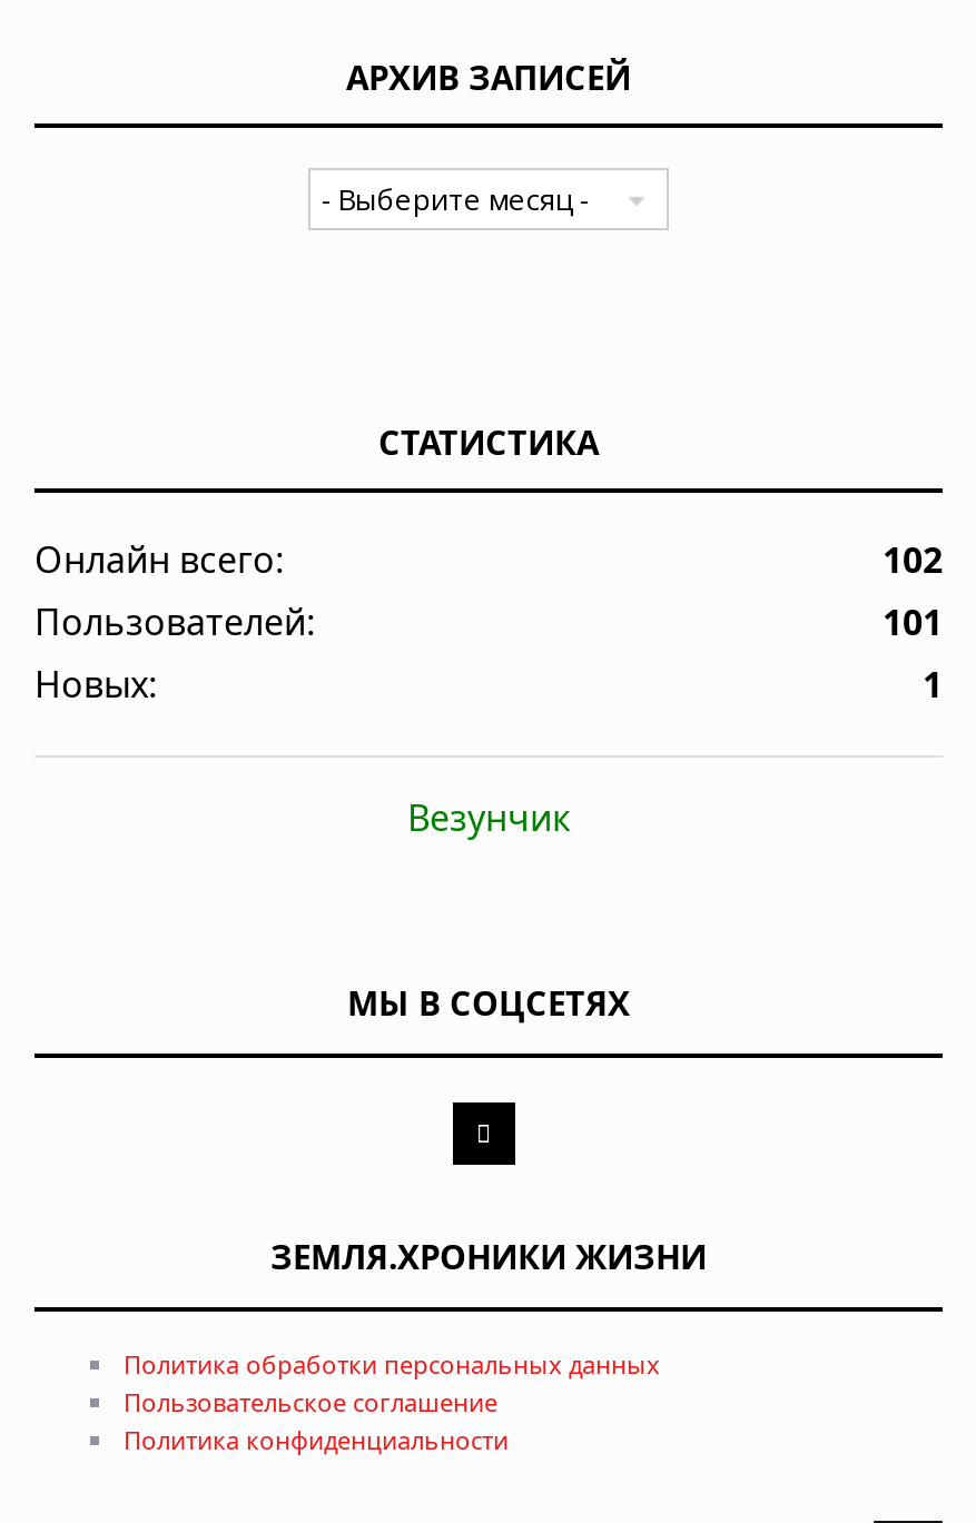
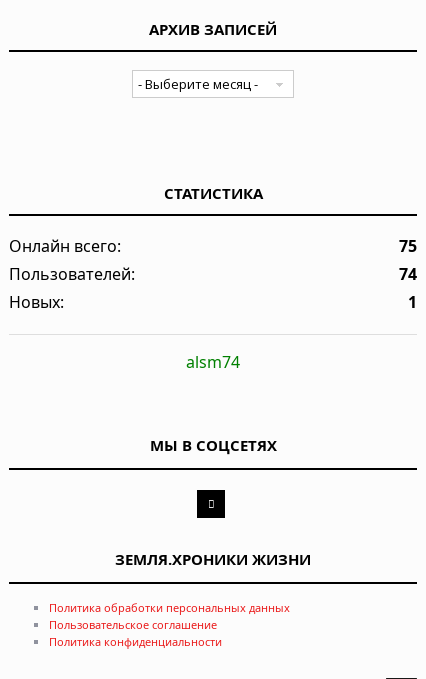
- 102
+ 75

- 101
+ 74

- Везунчик
+ alsm74
